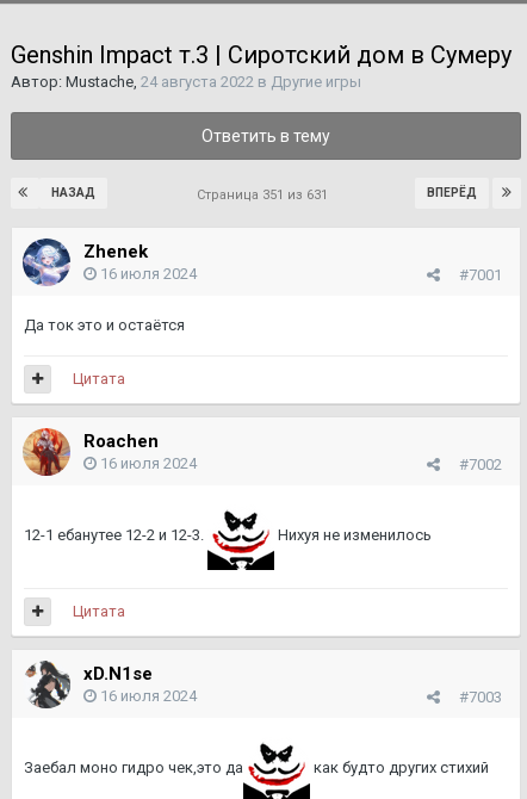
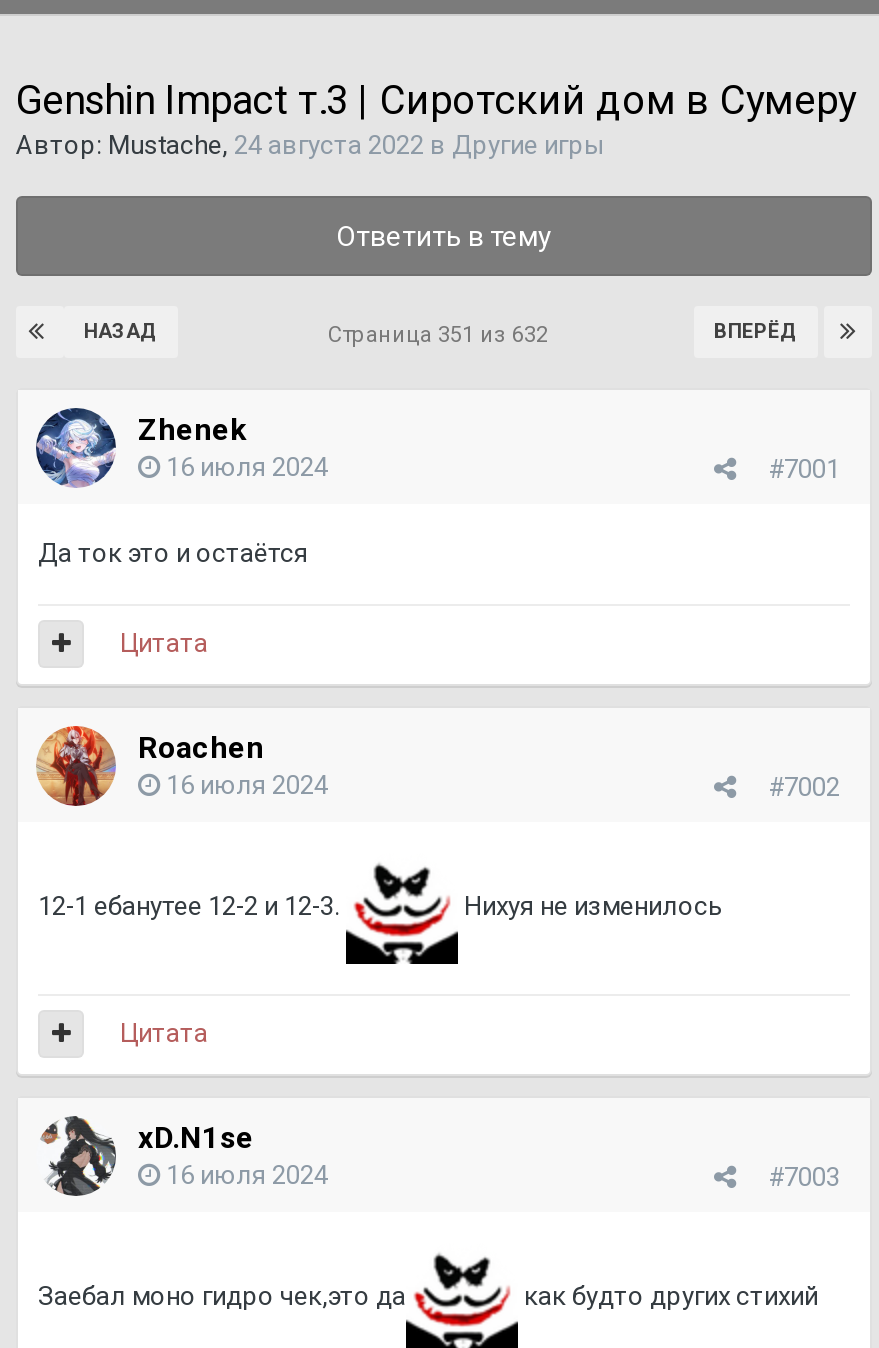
- Страница 351 из 631
+ Страница 351 из 632
